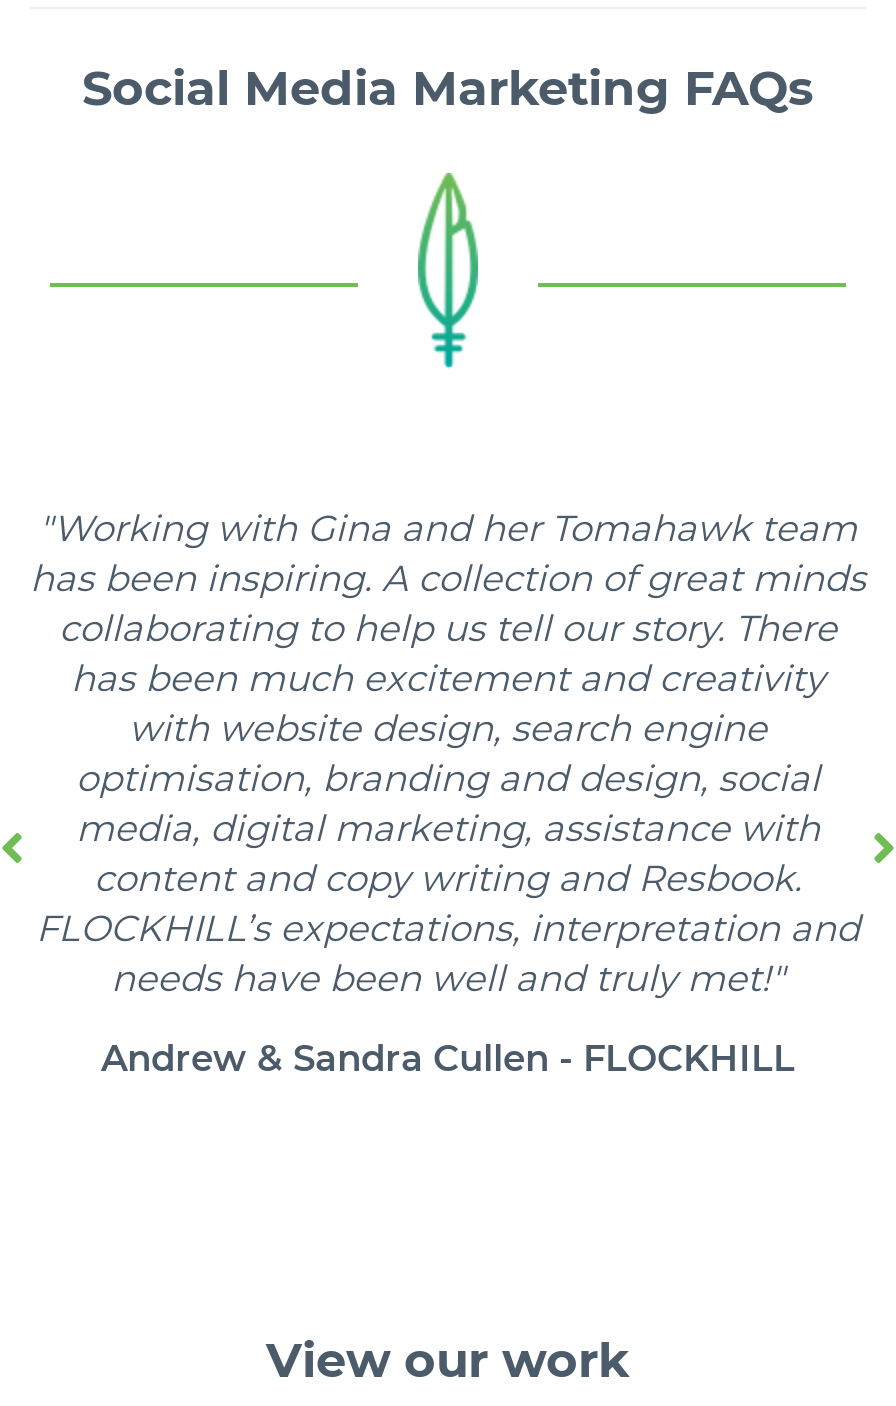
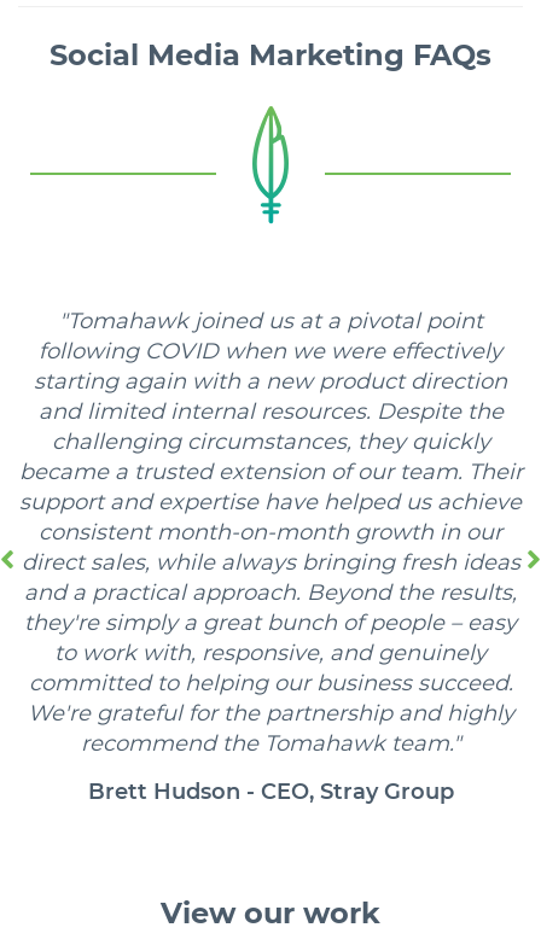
- "Working with Gina and her Tomahawk team
- has been inspiring. A collection of great minds
- collaborating to help us tell our story. There
- has been much excitement and creativity
- with website design, search engine
- optimisation, branding and design, social
- media, digital marketing, assistance with
- content and copy writing and Resbook.
- FLOCKHILL’s expectations, interpretation and
- needs have been well and truly met!"
+ "Tomahawk joined us at a pivotal point
+ following COVID when we were effectively
+ starting again with a new product direction
+ and limited internal resources. Despite the
+ challenging circumstances, they quickly
+ became a trusted extension of our team. Their
+ support and expertise have helped us achieve
+ consistent month-on-month growth in our
+ direct sales, while always bringing fresh ideas
+ and a practical approach. Beyond the results,
+ they're simply a great bunch of people – easy
+ to work with, responsive, and genuinely
+ committed to helping our business succeed.
+ We're grateful for the partnership and highly
+ recommend the Tomahawk team."

- Andrew & Sandra Cullen - FLOCKHILL
+ Brett Hudson - CEO, Stray Group
